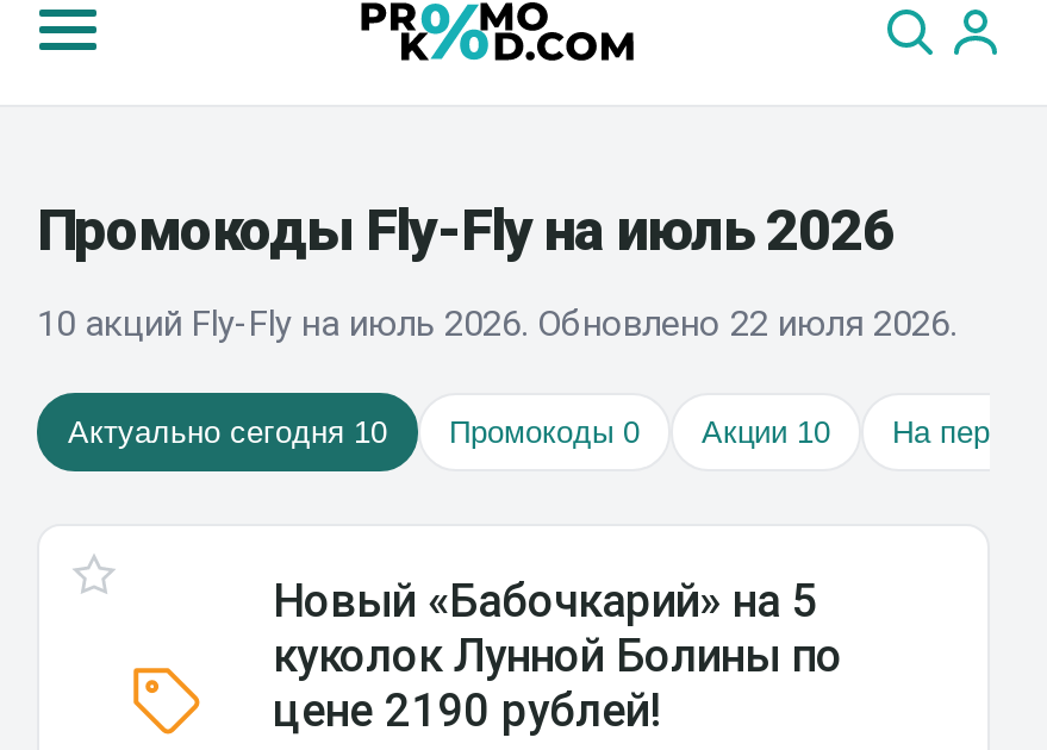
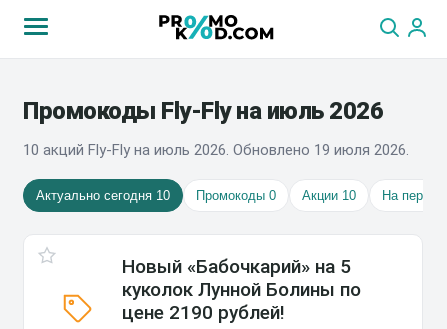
- 10 акций Fly-Fly на июль 2026. Обновлено 22 июля 2026.
+ 10 акций Fly-Fly на июль 2026. Обновлено 19 июля 2026.
